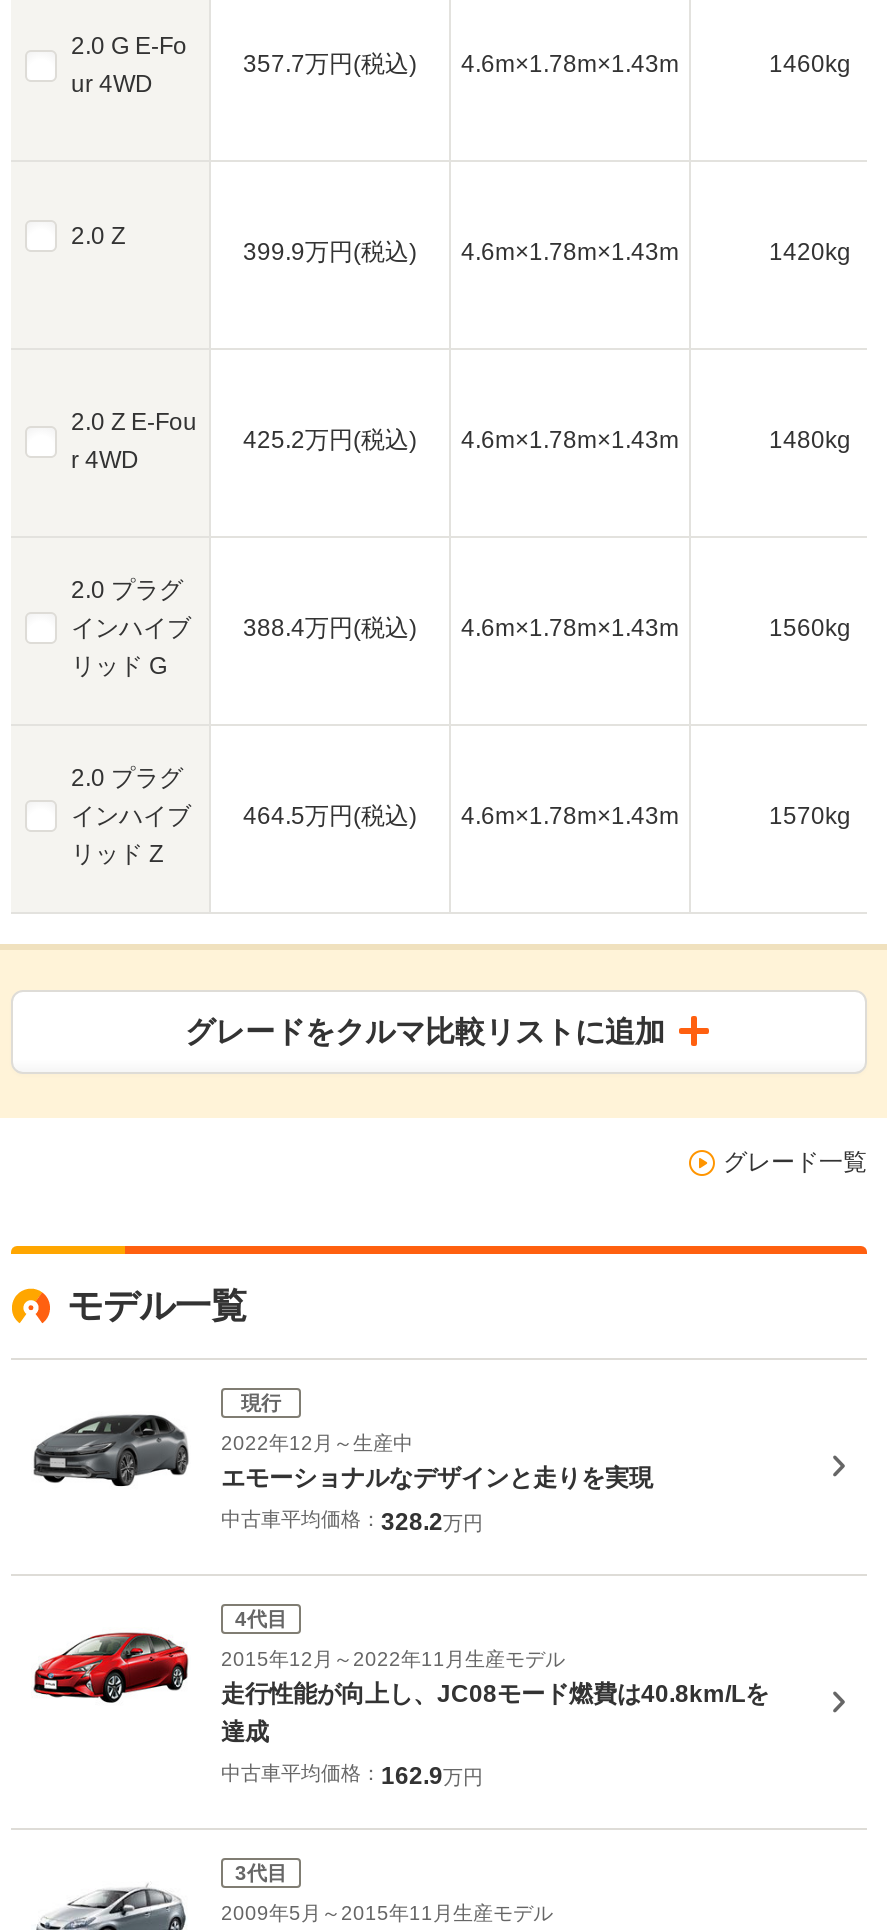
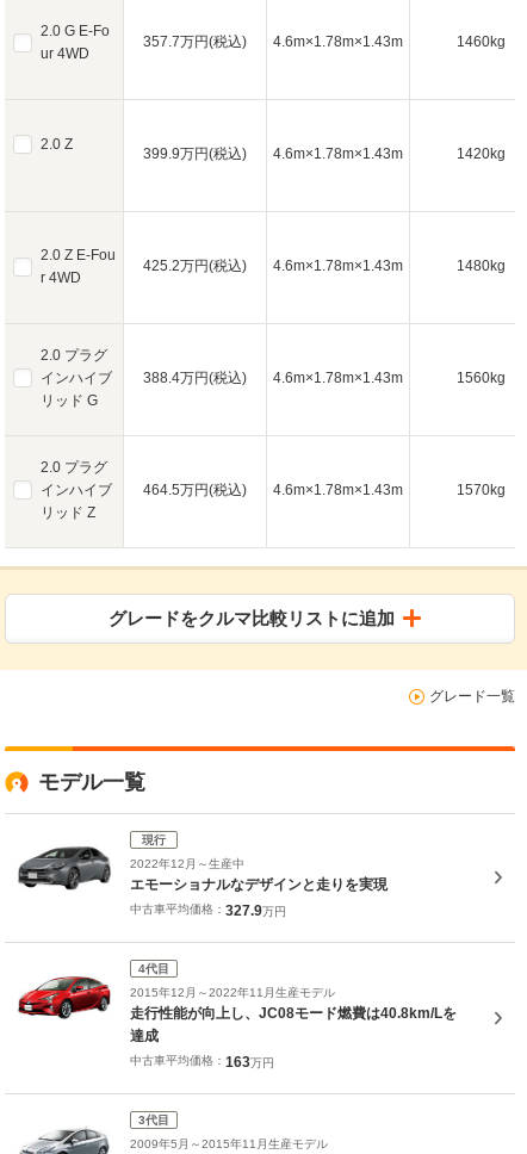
- 中古車平均価格：328.2万円
+ 中古車平均価格：327.9万円

- 中古車平均価格：162.9万円
+ 中古車平均価格：163万円
